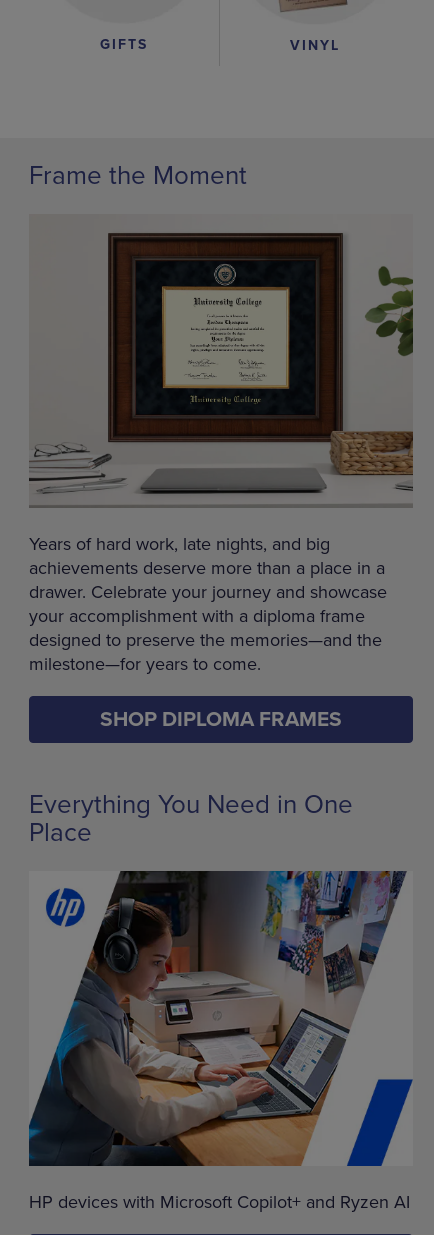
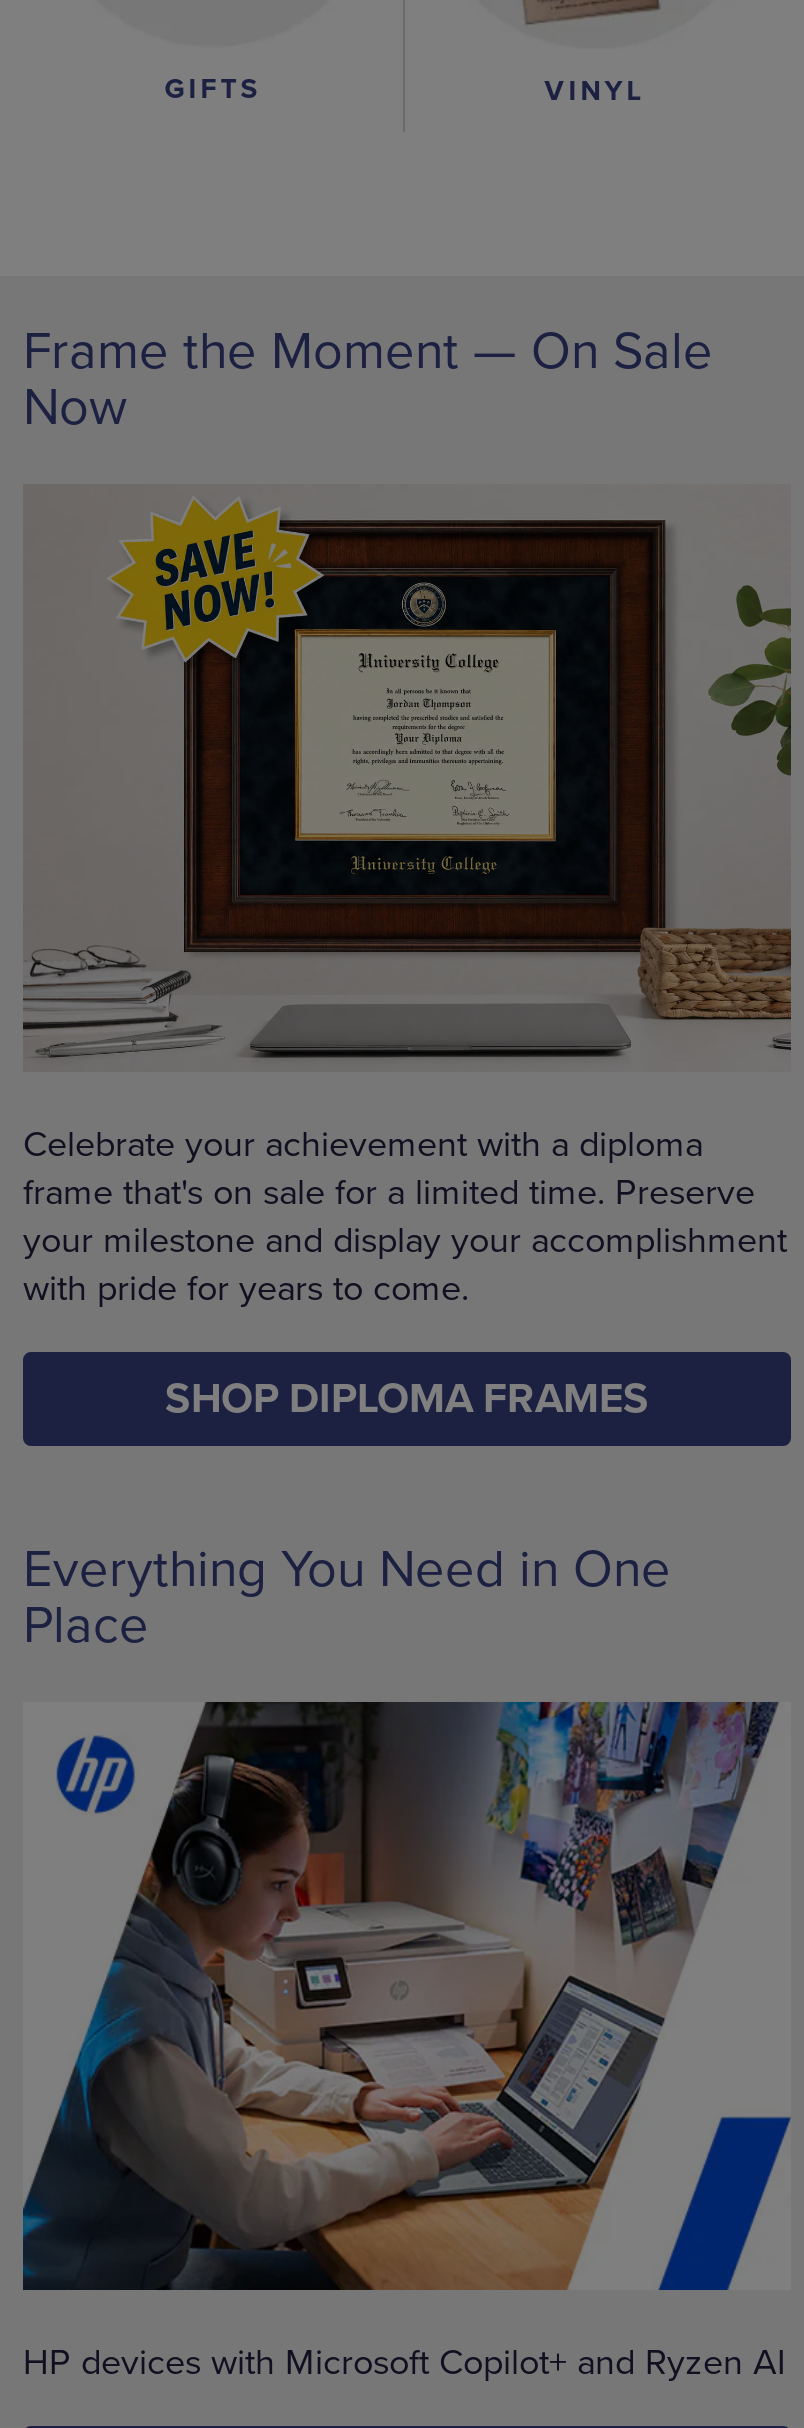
- Frame the Moment
+ Frame the Moment — On Sale
+ Now

- [image]
- Years of hard work, late nights, and big
- achievements deserve more than a place in a
- drawer. Celebrate your journey and showcase
- your accomplishment with a diploma frame
- designed to preserve the memories—and the
- milestone—for years to come.
+ [image]
+ Celebrate your achievement with a diploma
+ frame that's on sale for a limited time. Preserve
+ your milestone and display your accomplishment
+ with pride for years to come.
